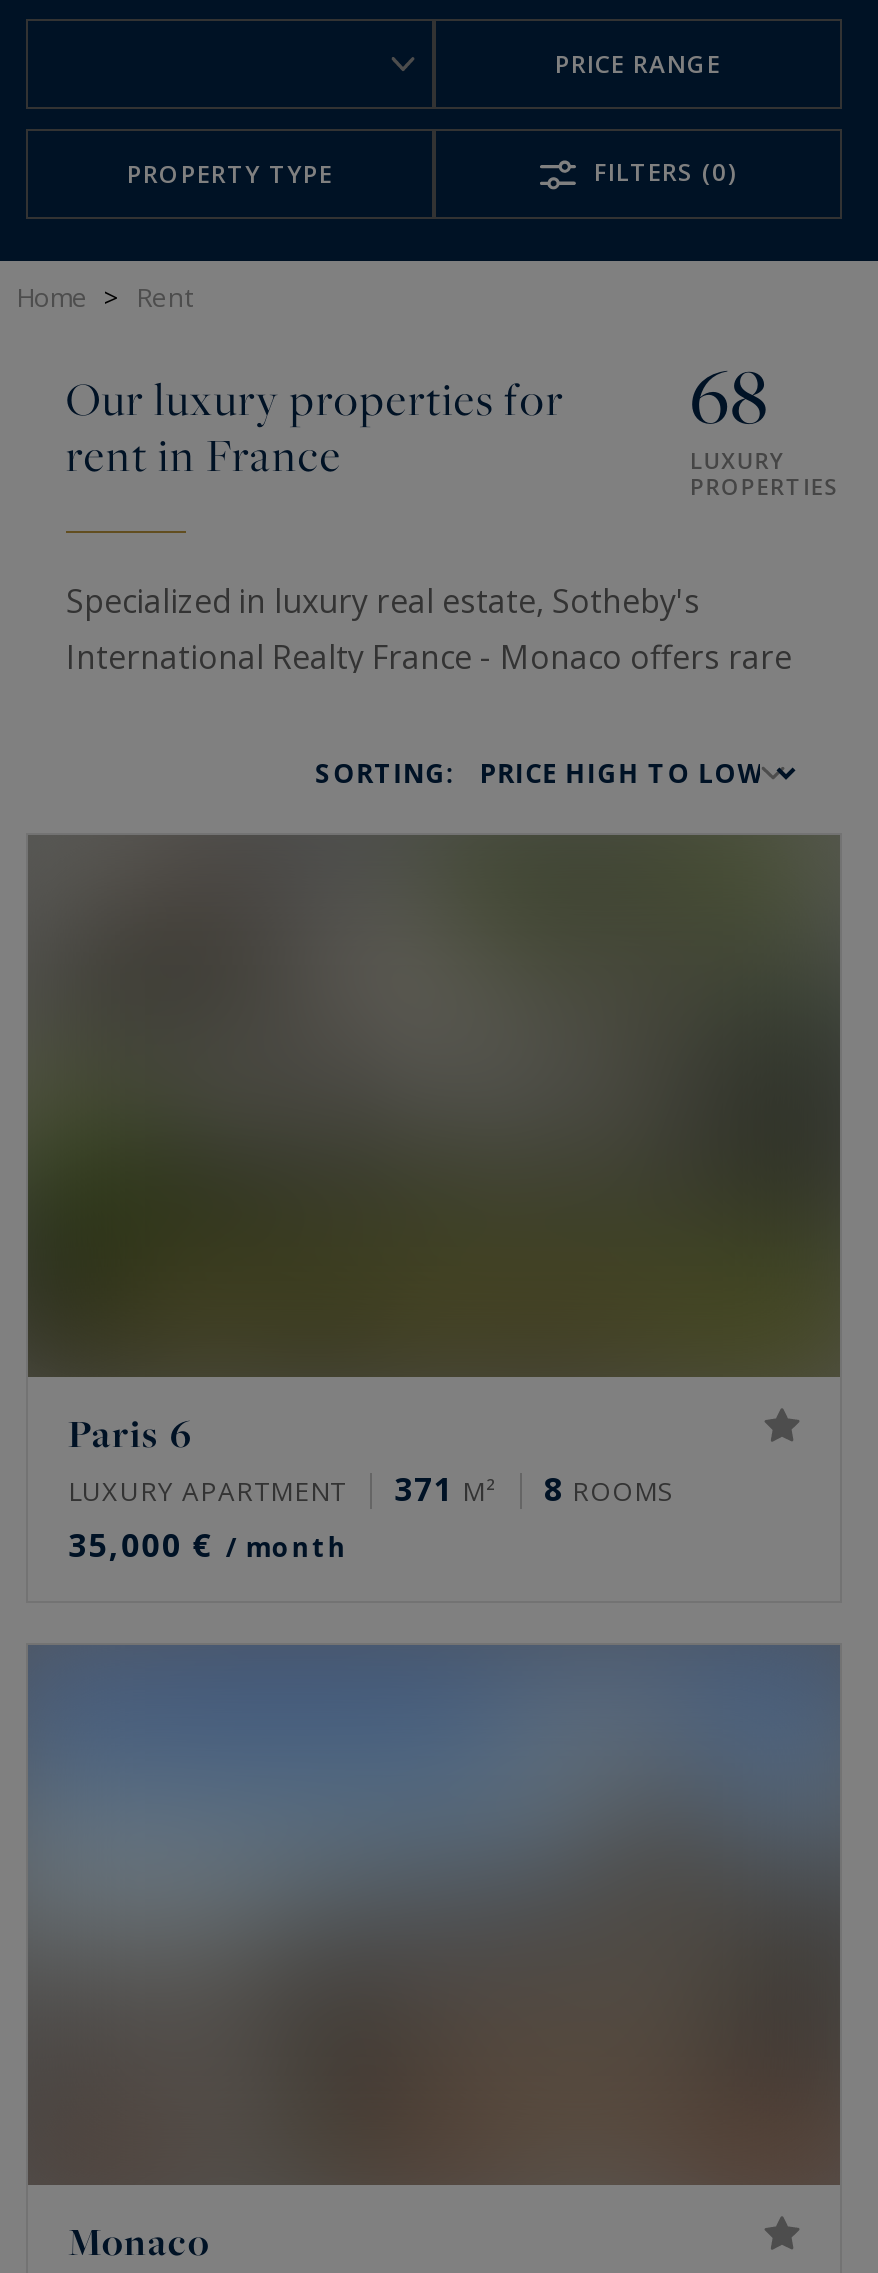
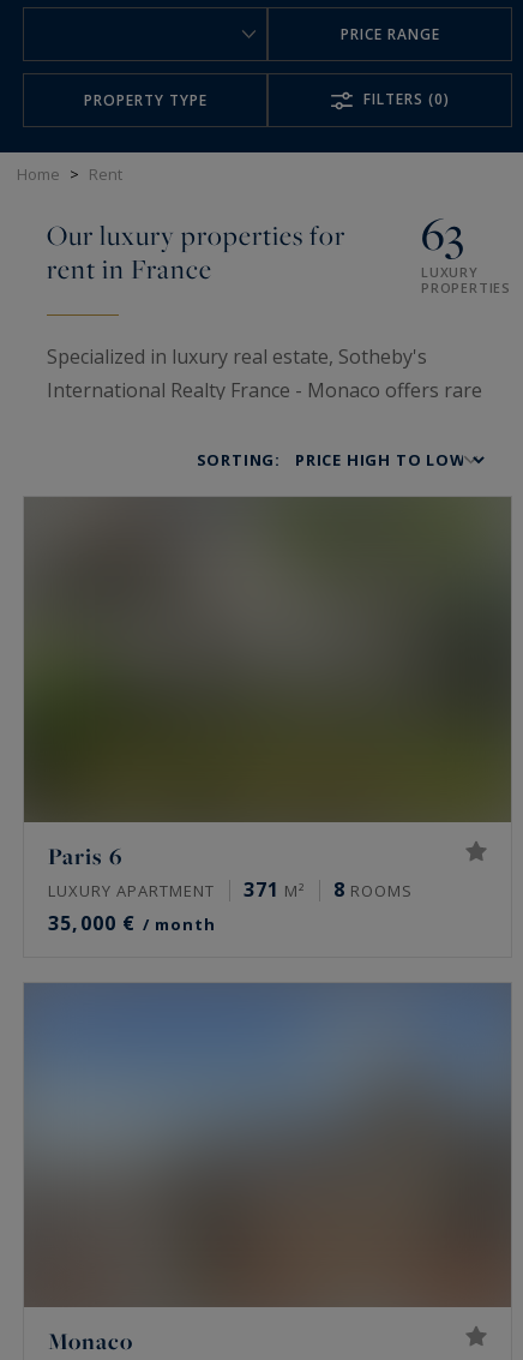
- 68
+ 63
